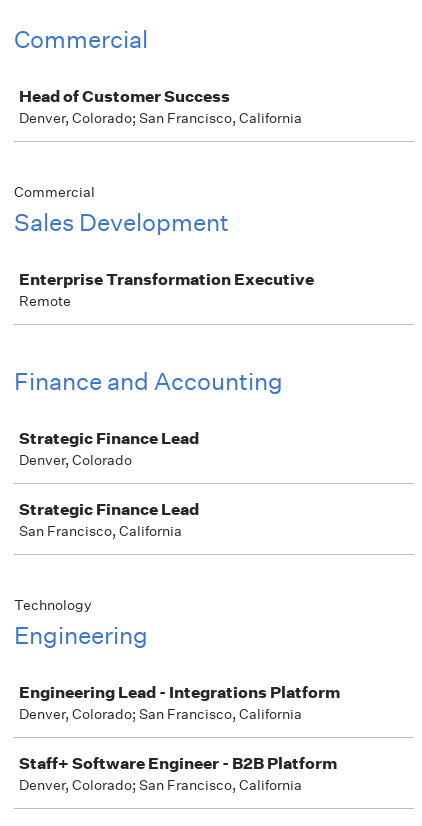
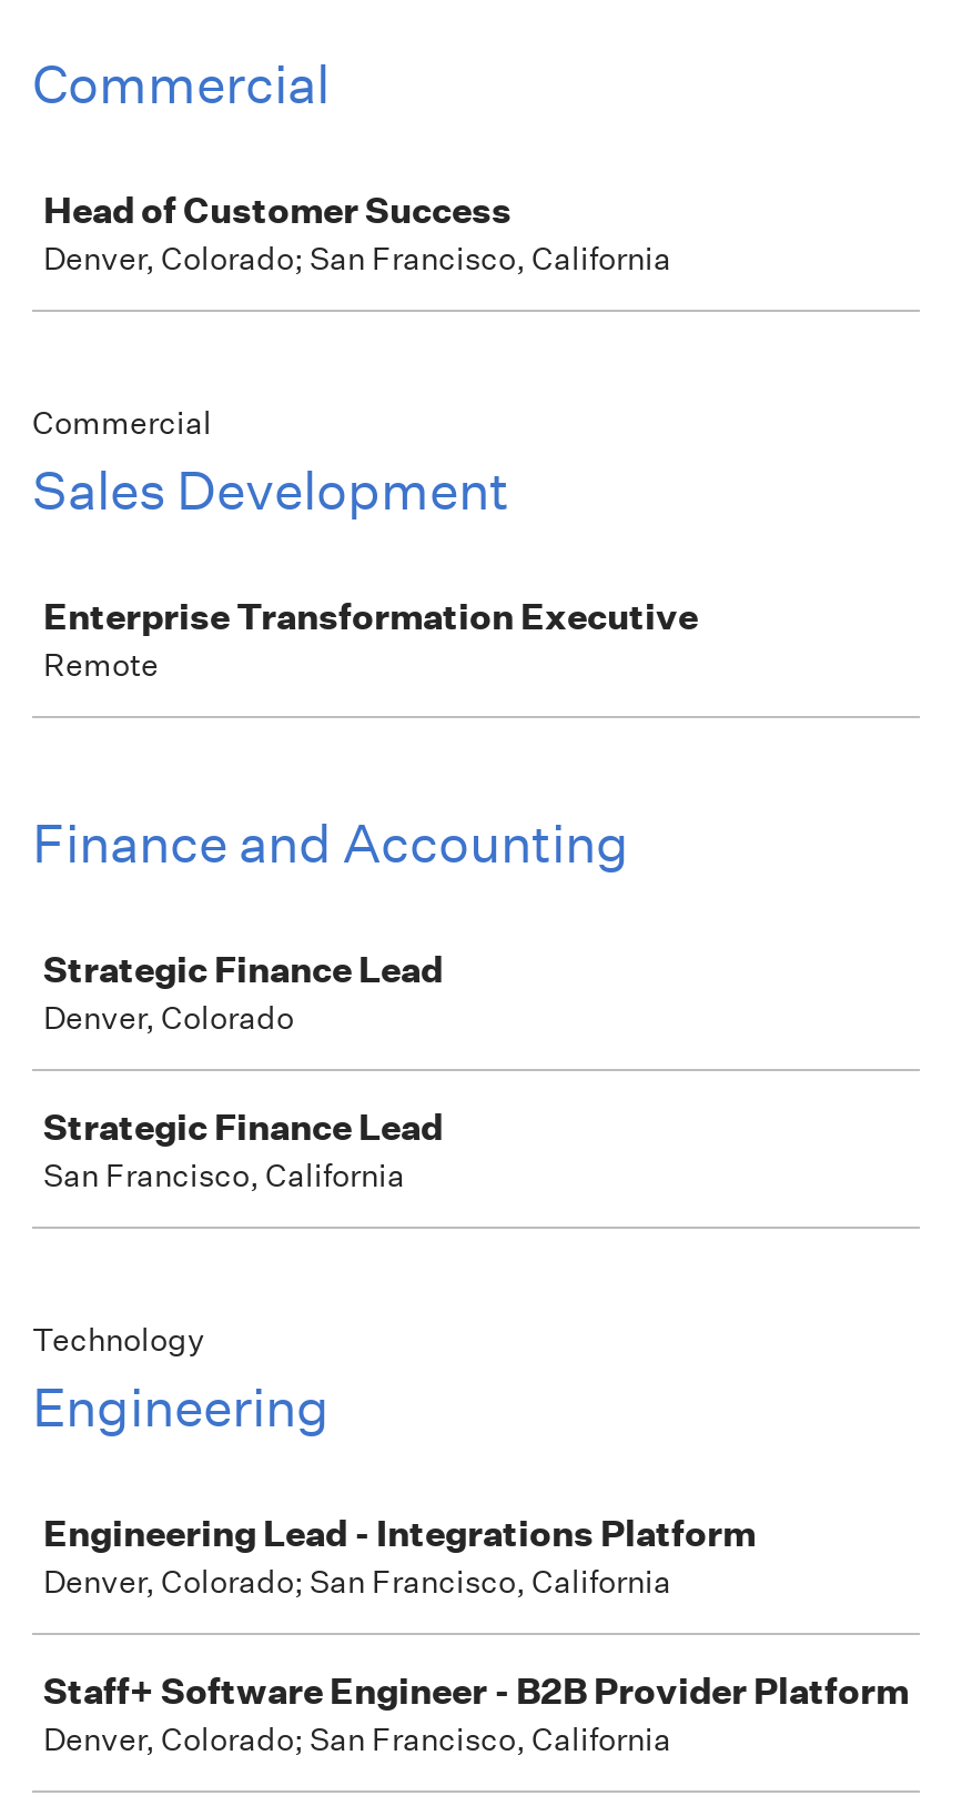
- Staff+ Software Engineer - B2B Platform
+ Staff+ Software Engineer - B2B Provider Platform
